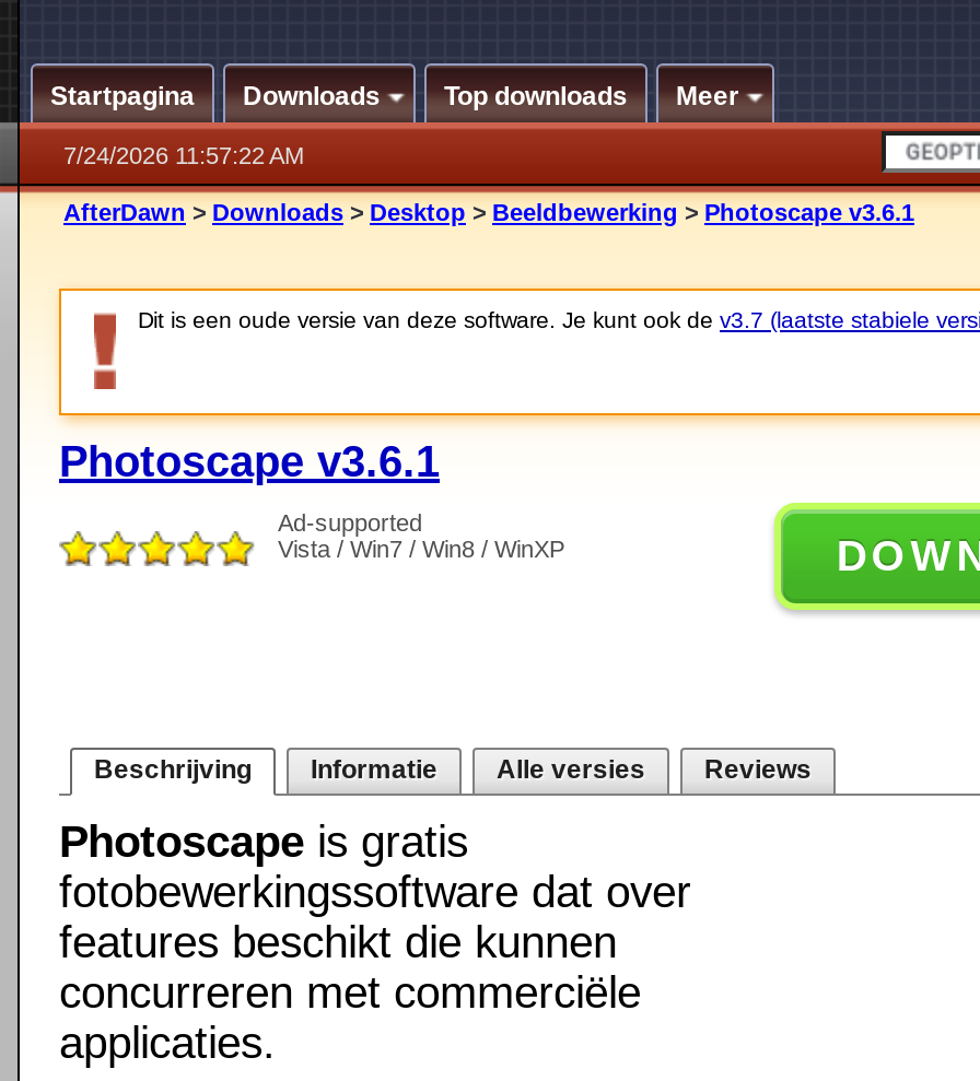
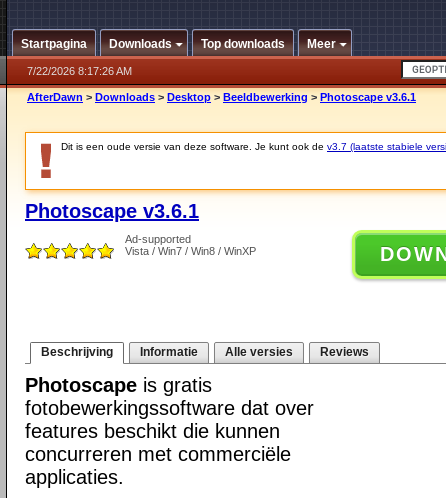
- 7/24/2026 11:57:22 AM
+ 7/22/2026 8:17:26 AM
